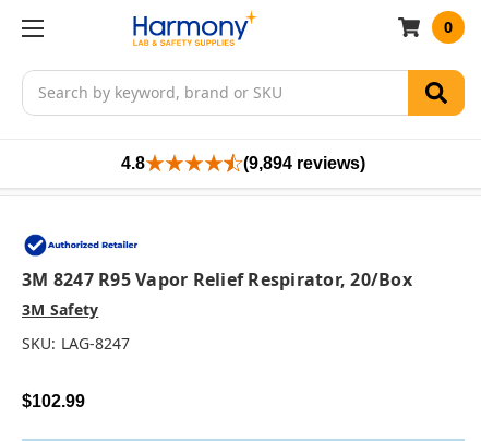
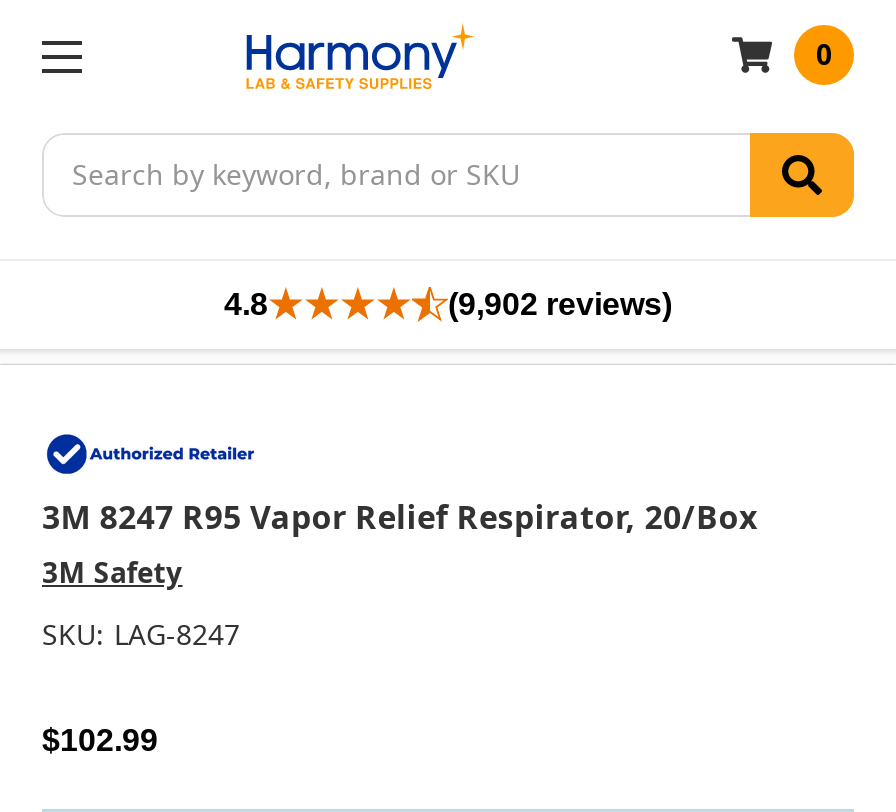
- (9,894 reviews)
+ (9,902 reviews)
